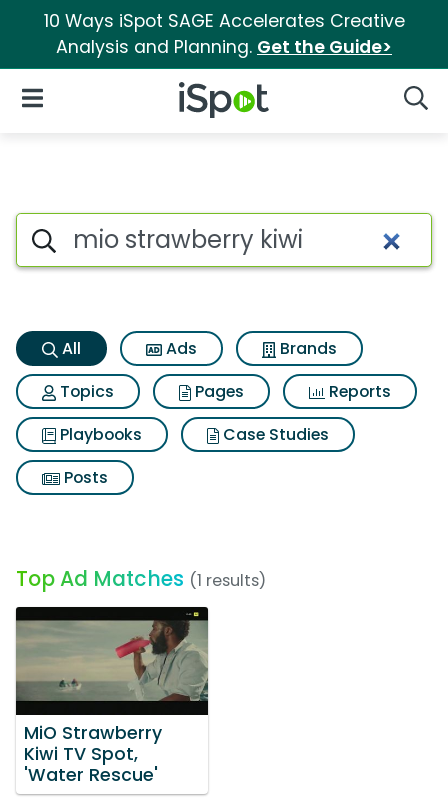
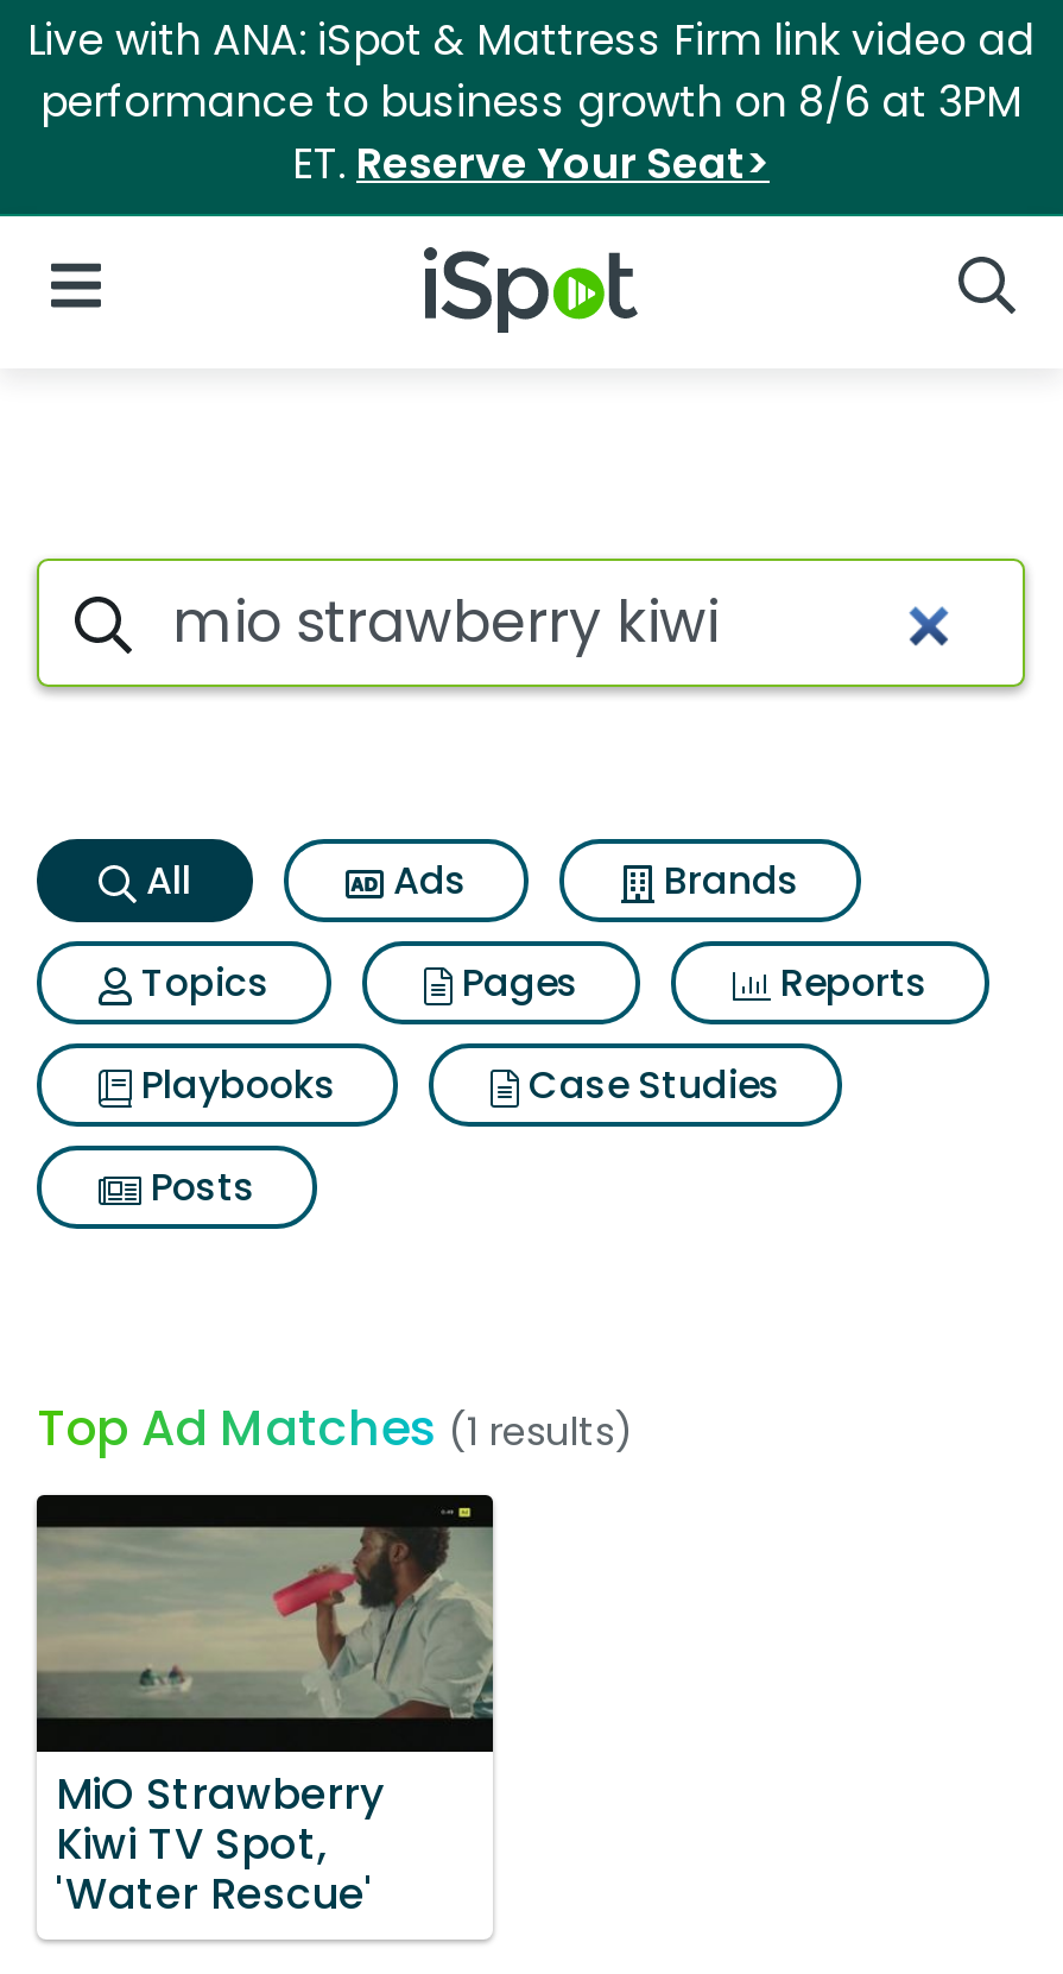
- 10 Ways iSpot SAGE Accelerates Creative
- Analysis and Planning. Get the Guide>
+ Live with ANA: iSpot & Mattress Firm link video ad
+ performance to business growth on 8/6 at 3PM
+ ET. Reserve Your Seat>
